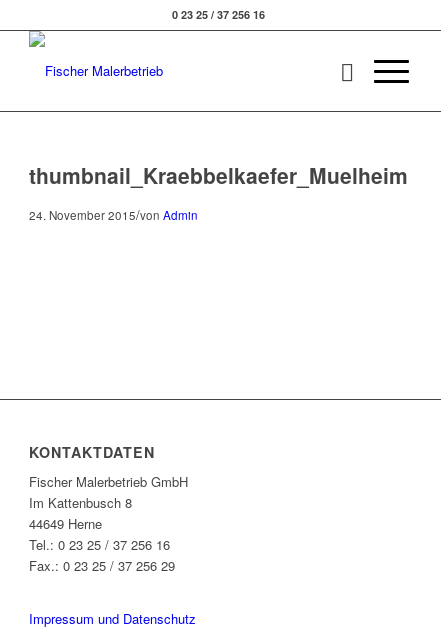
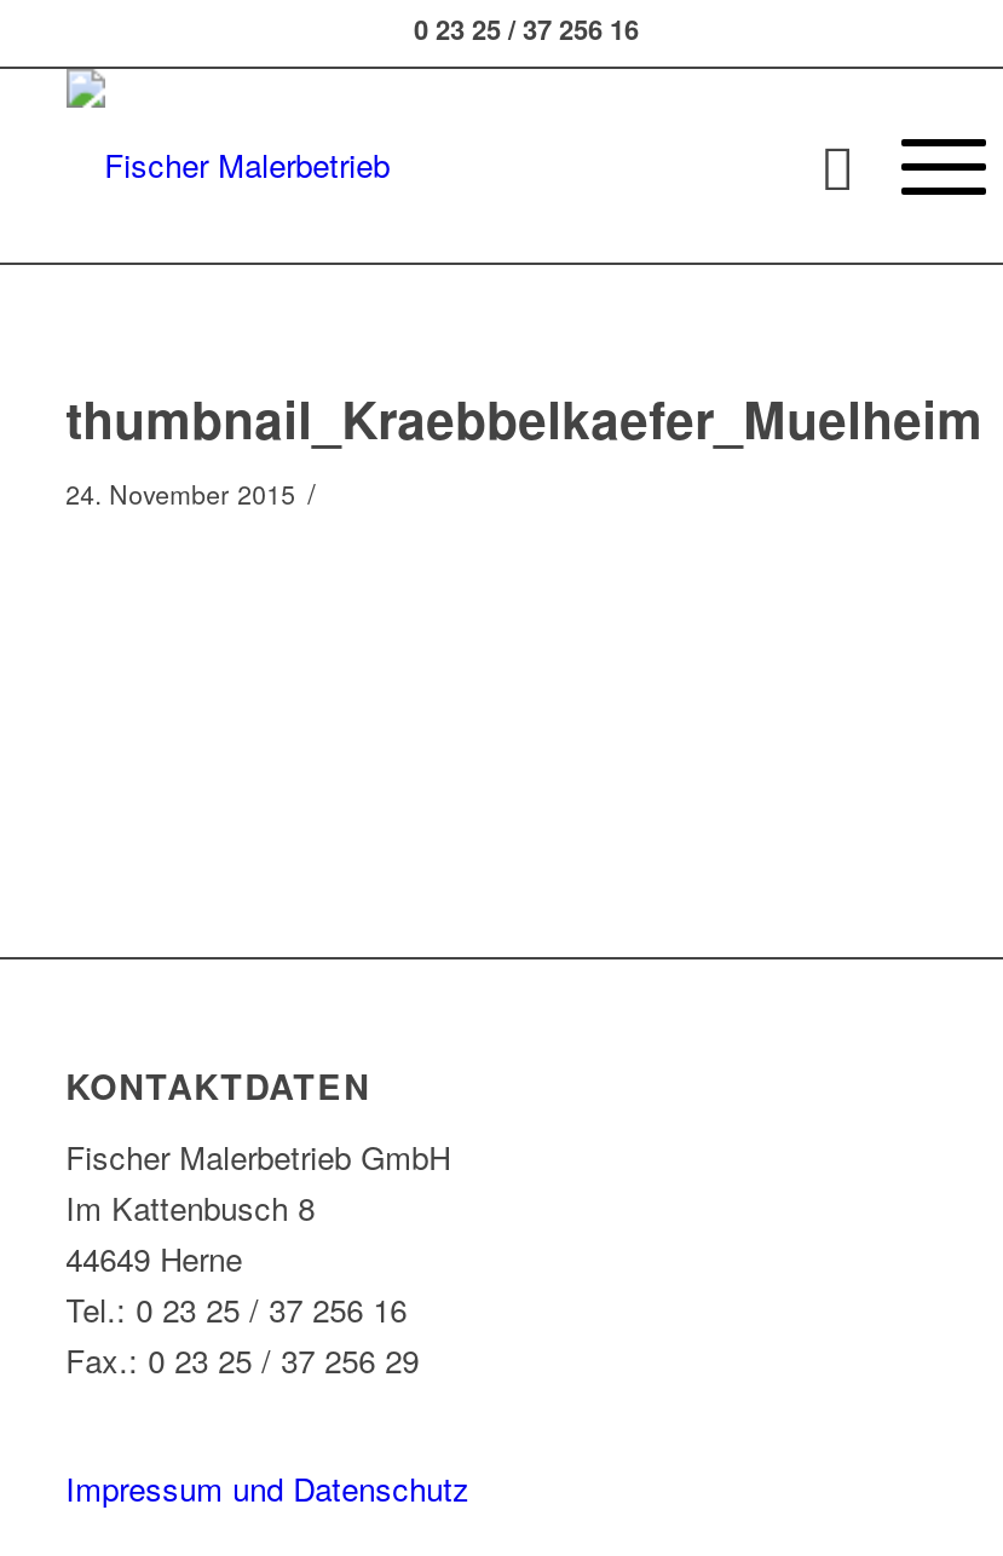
- 24. November 2015/von Admin
+ 24. November 2015 /
